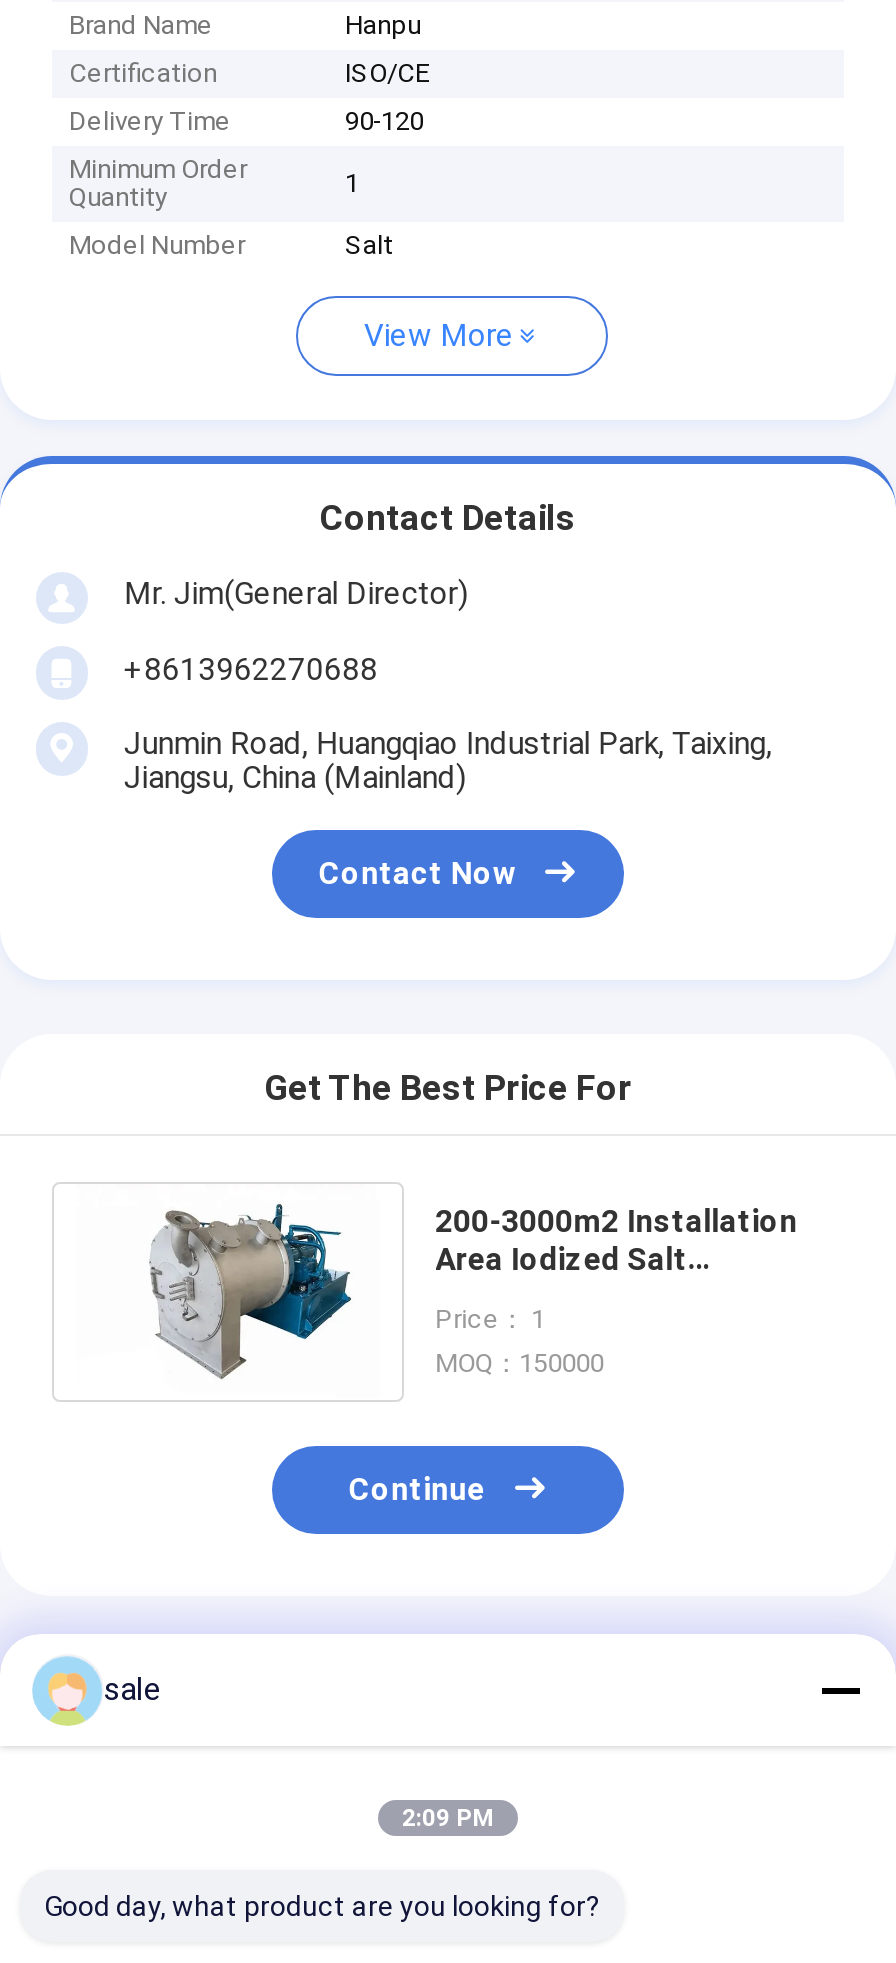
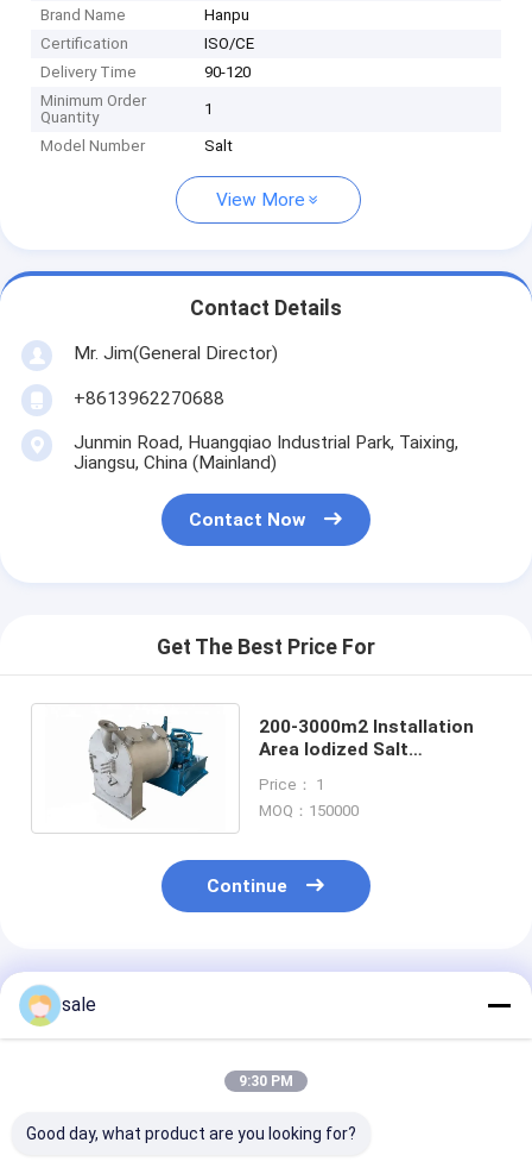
- 2:09 PM
+ 9:30 PM
